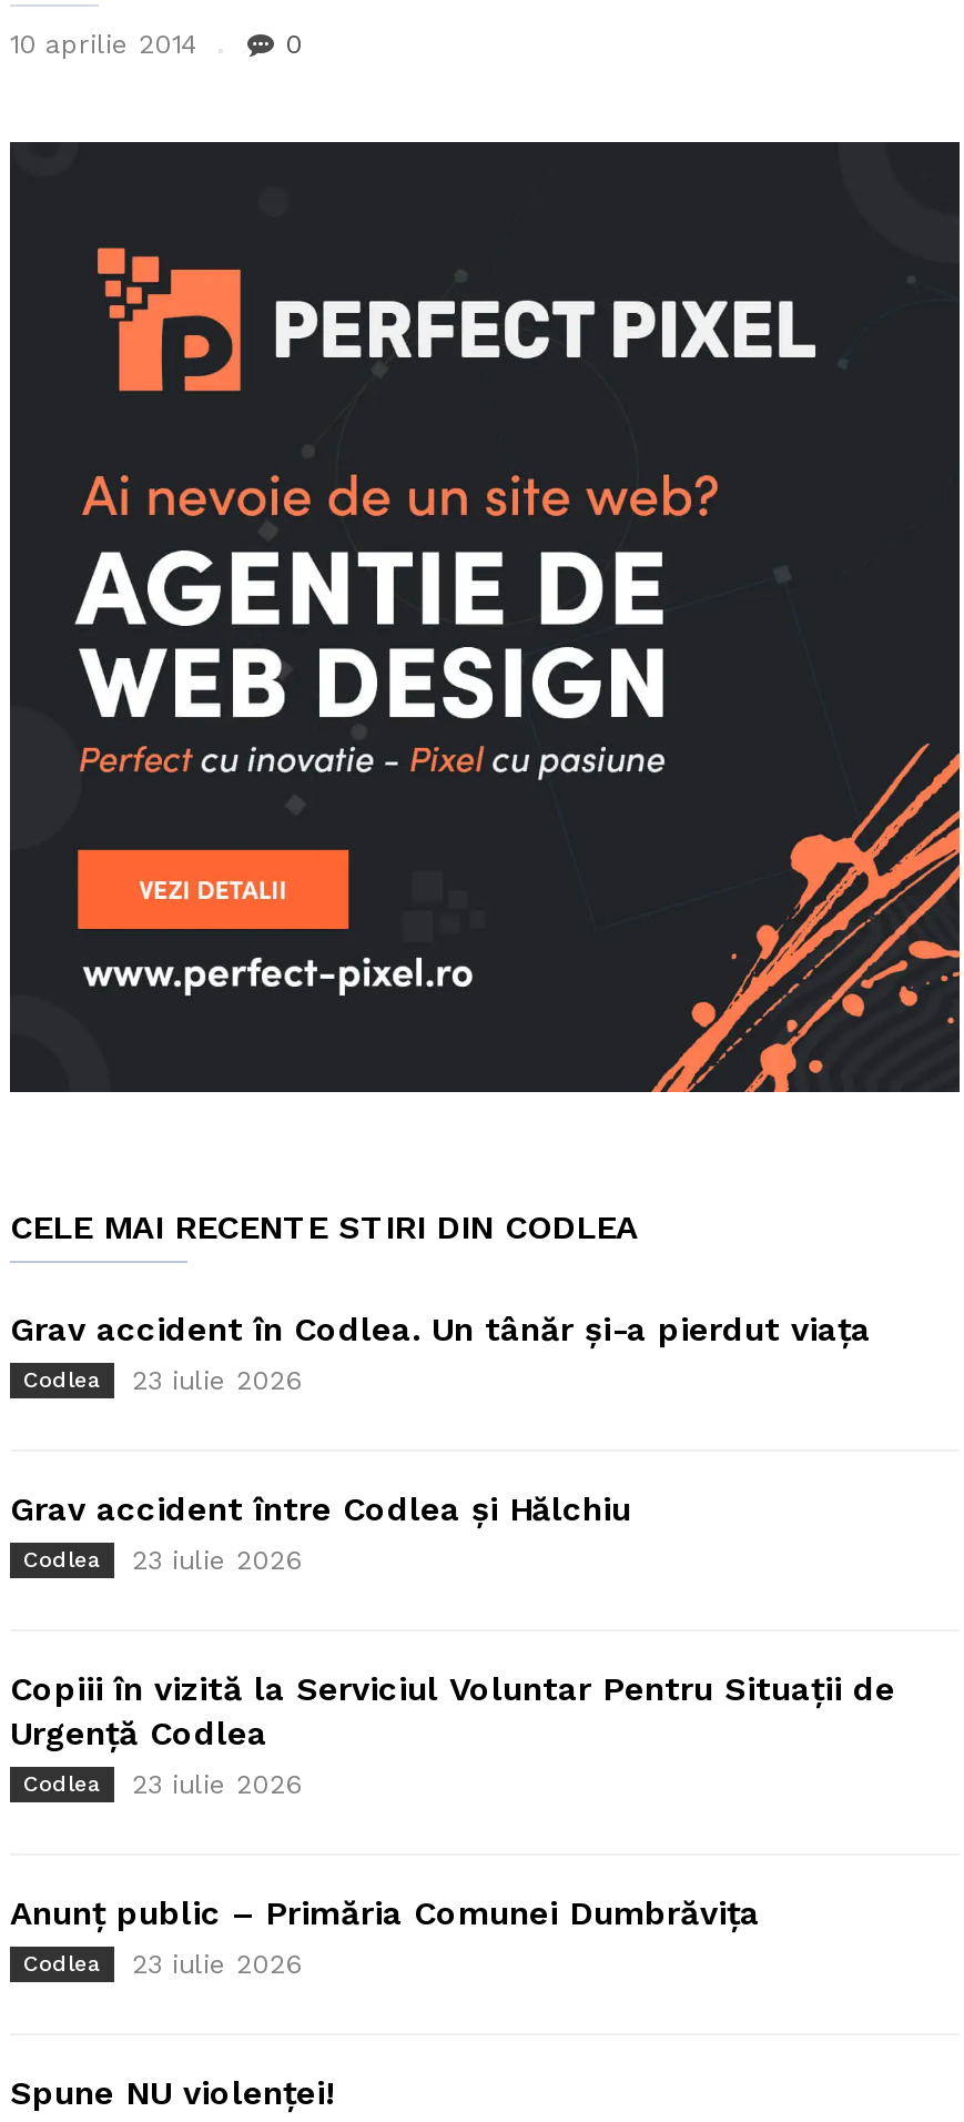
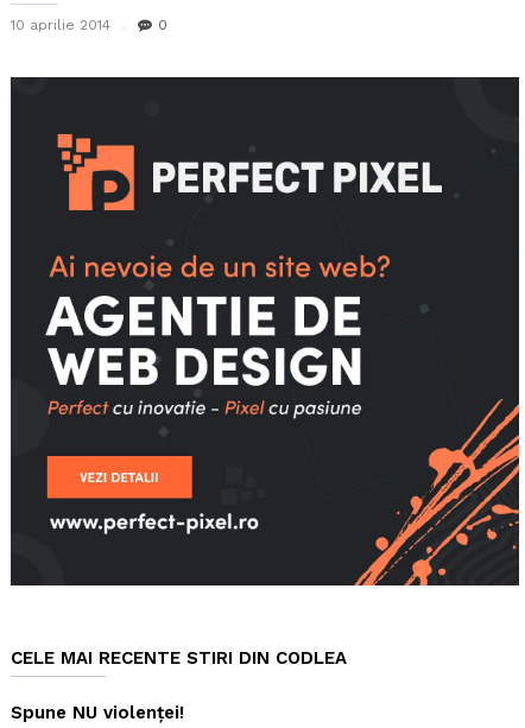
- Grav accident în Codlea. Un tânăr și-a pierdut viața
- Codlea
- 23 iulie 2026
- Grav accident între Codlea și Hălchiu
- Codlea
- 23 iulie 2026
- Copiii în vizită la Serviciul Voluntar Pentru Situații de
- Urgență Codlea
- Codlea
- 23 iulie 2026
- Anunț public – Primăria Comunei Dumbrăvița
- Codlea
- 23 iulie 2026
